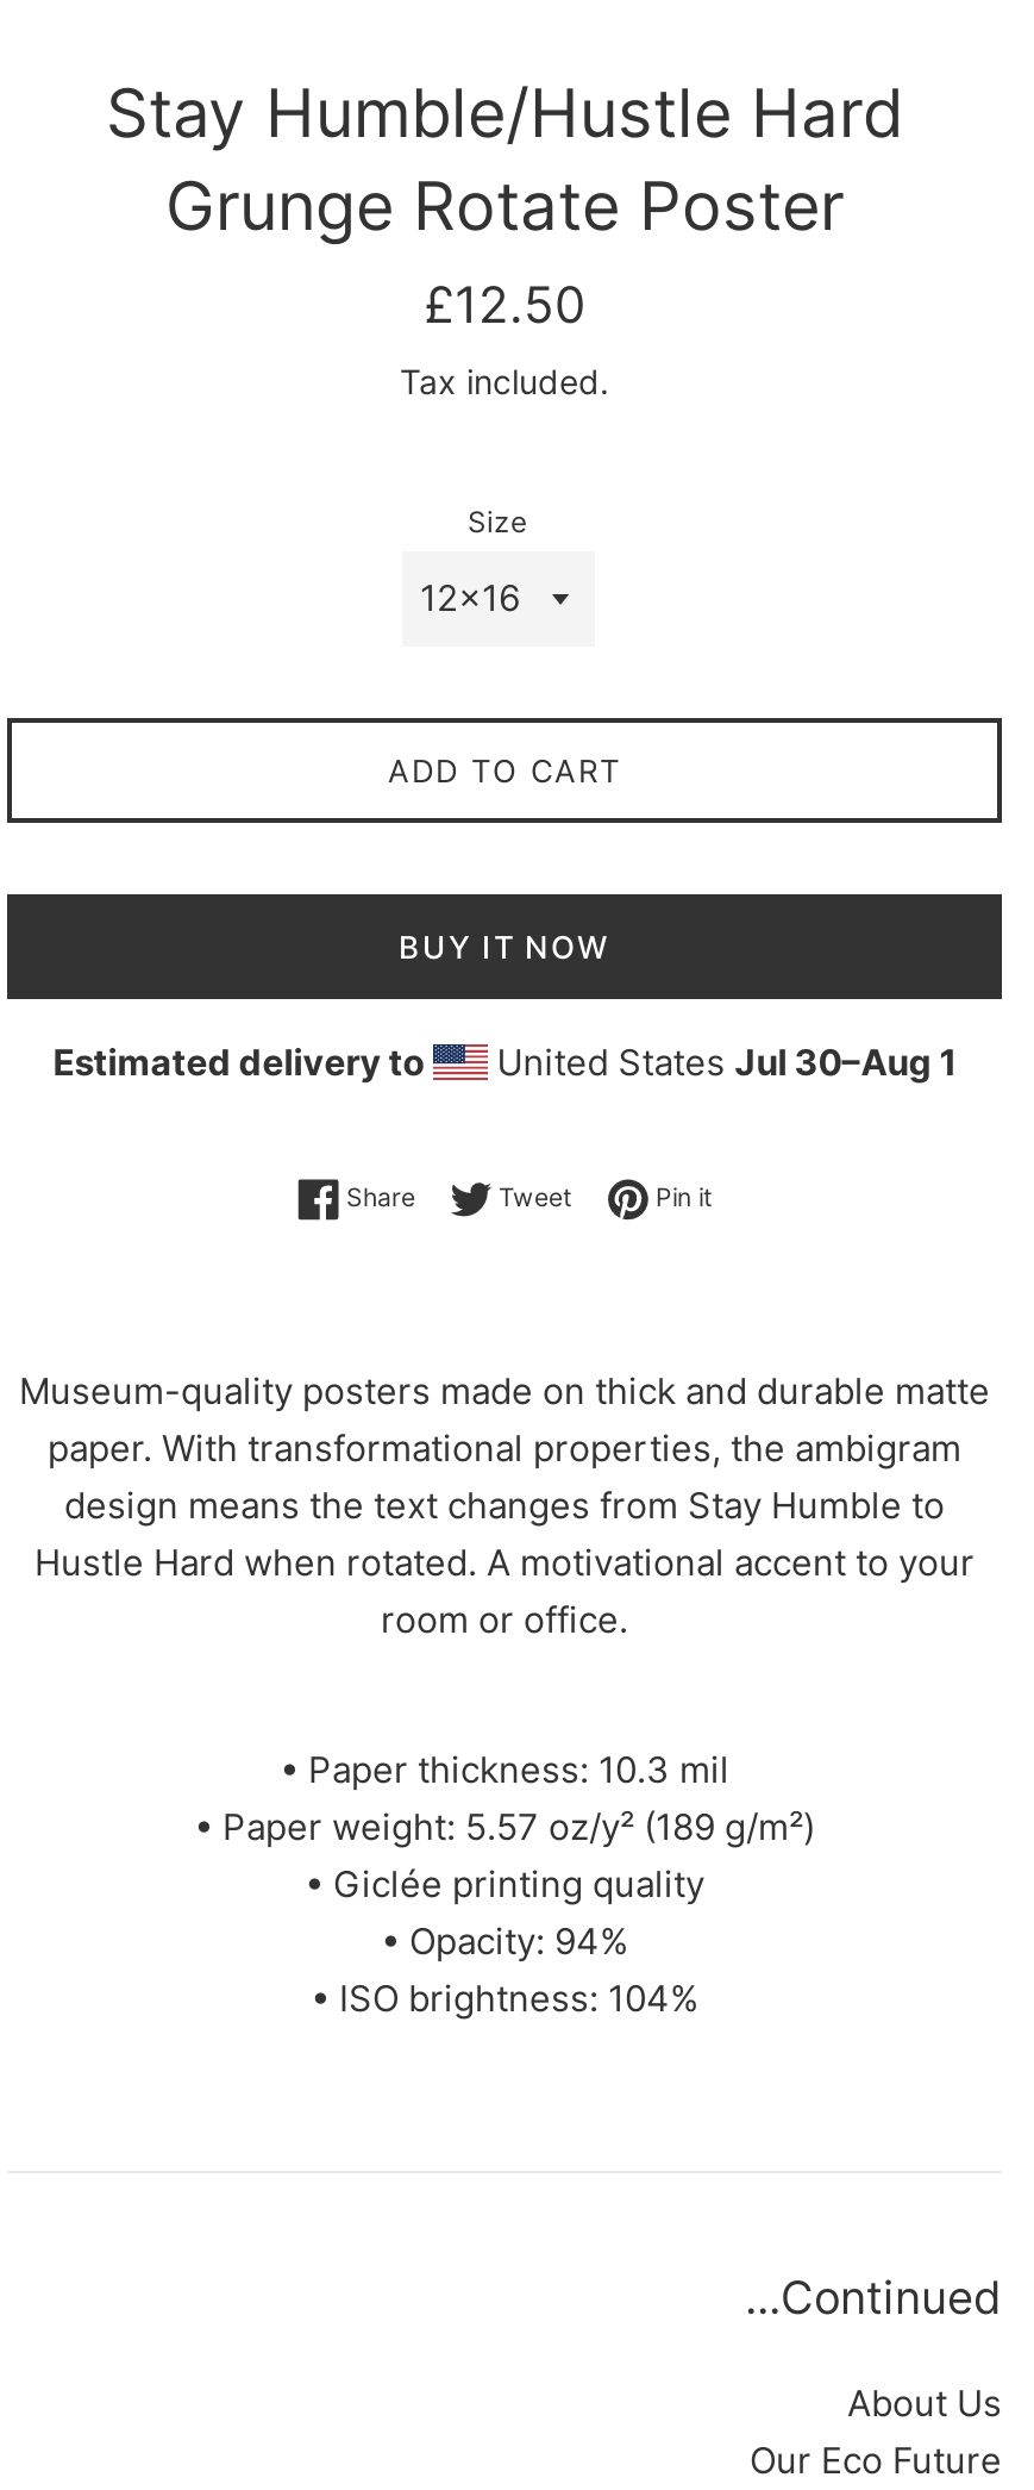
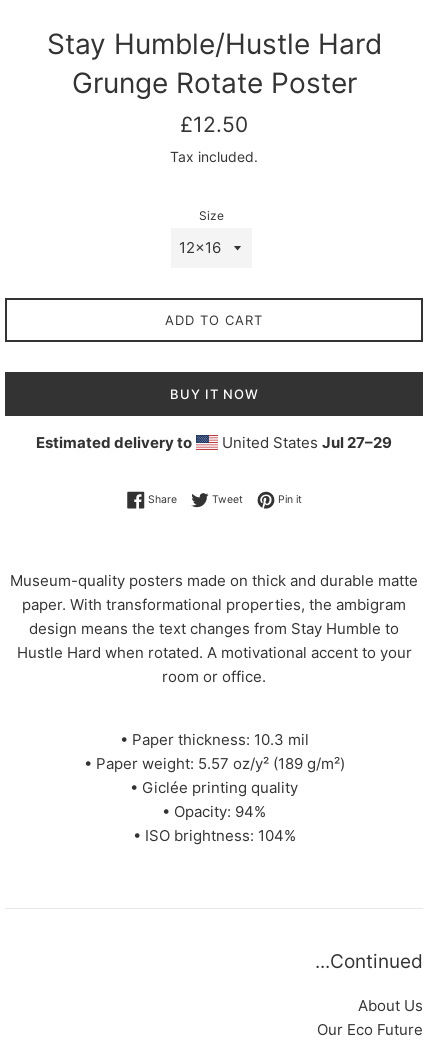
- United States Jul 30–Aug 1
+ United States Jul 27–29
